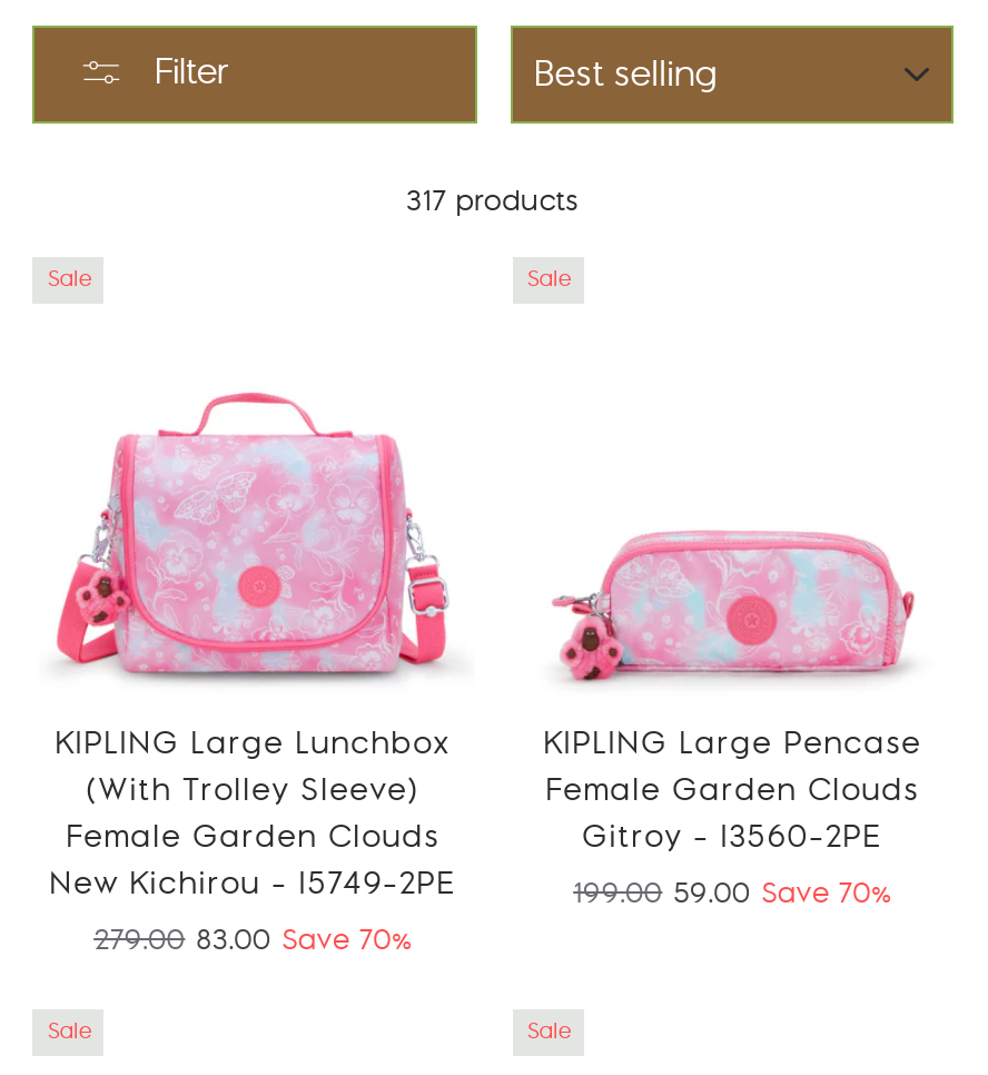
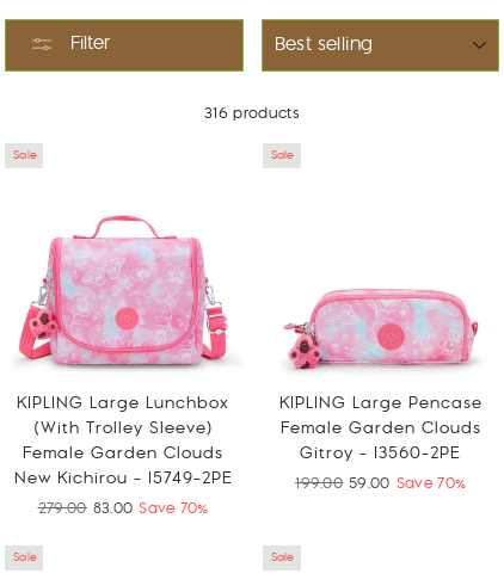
- 317 products
+ 316 products
